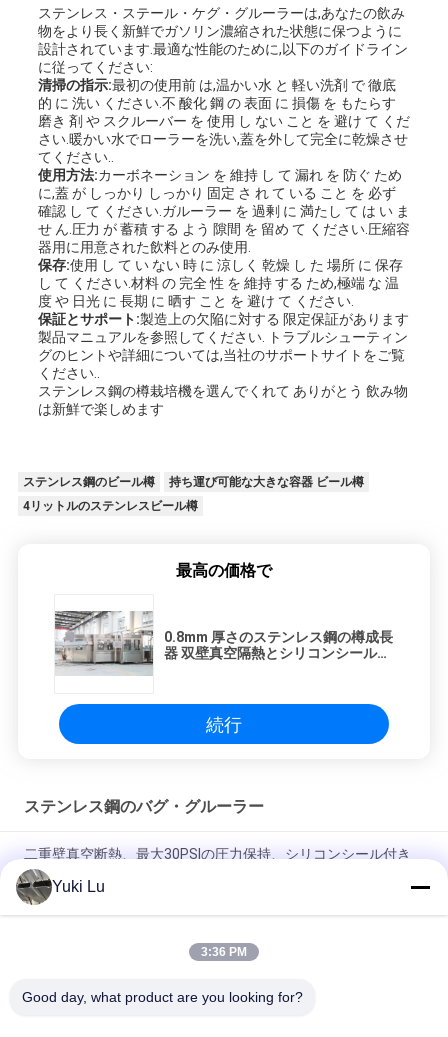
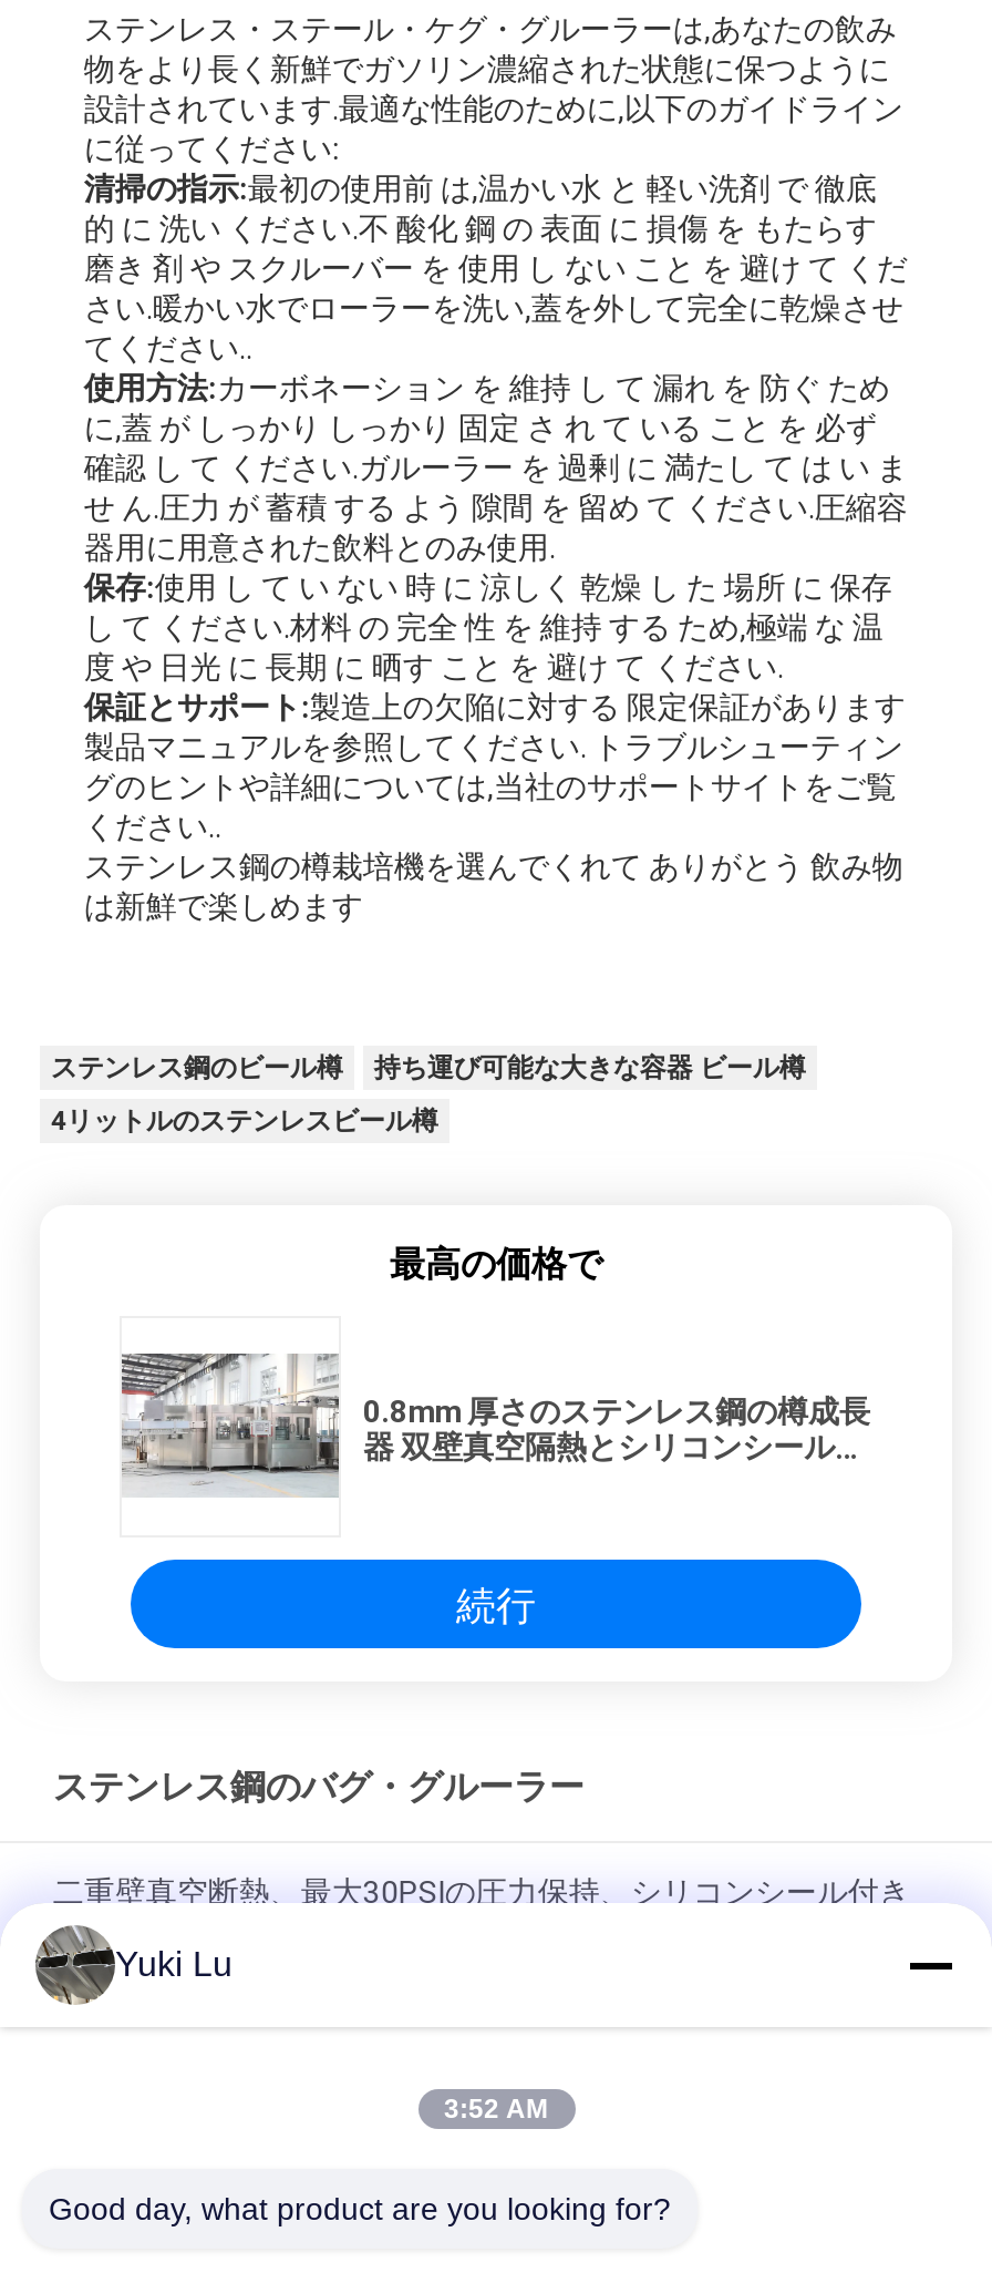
- 3:36 PM
+ 3:52 AM
